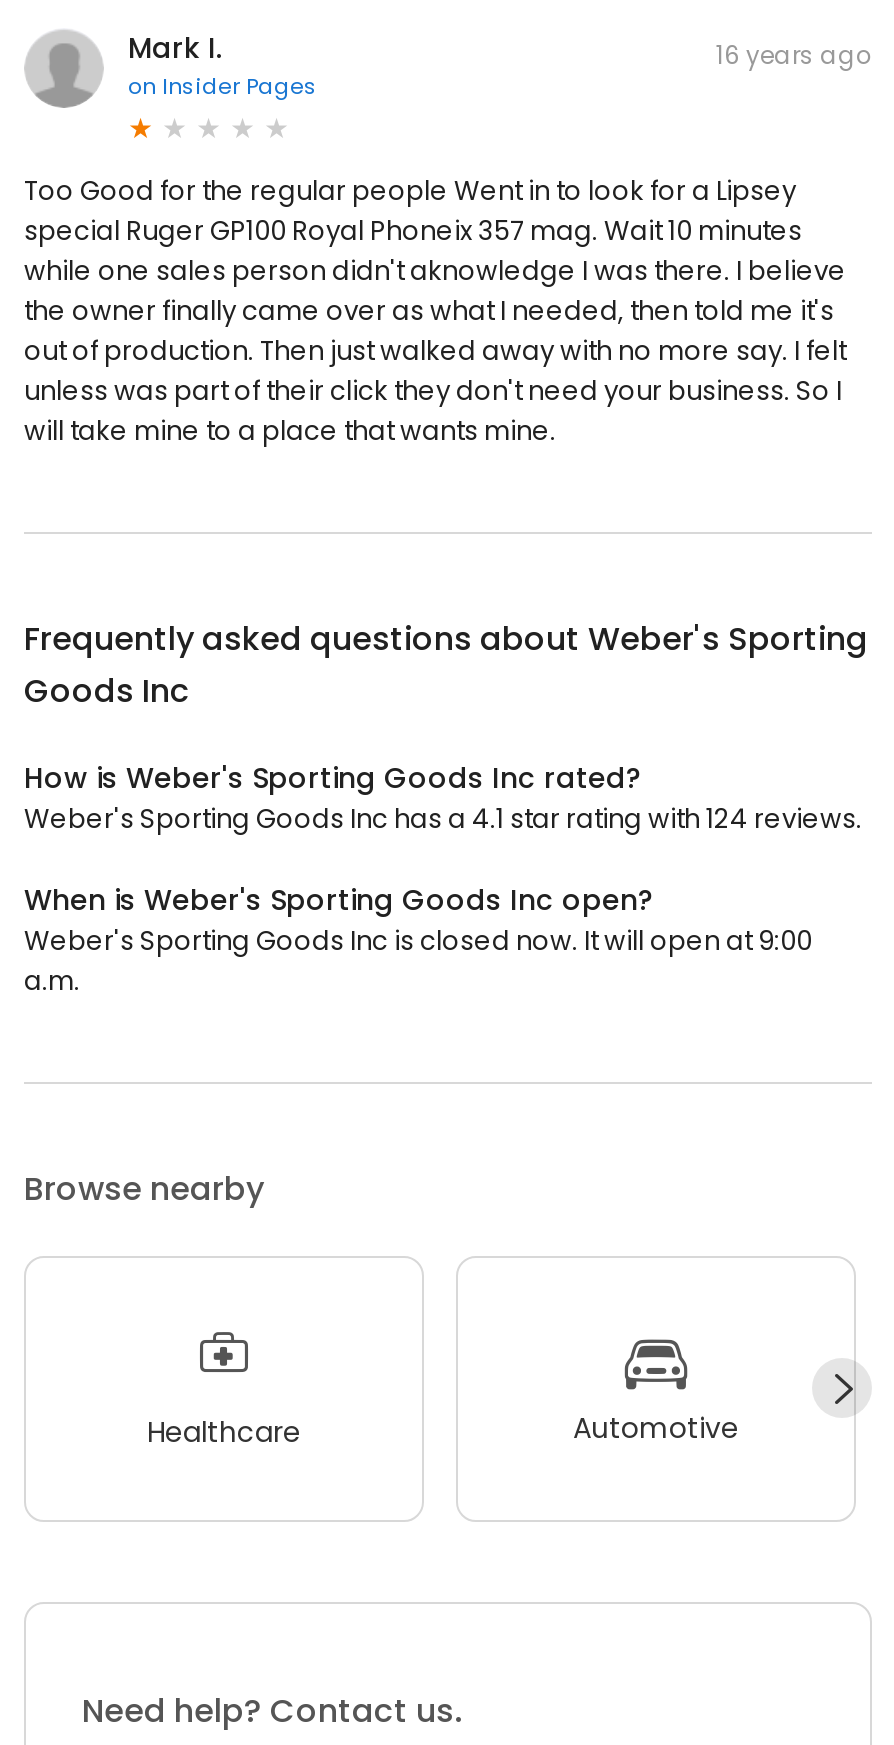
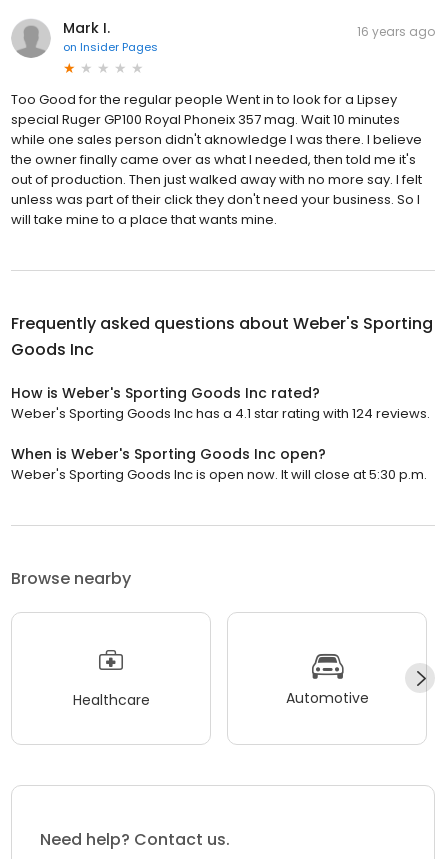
- Weber's Sporting Goods Inc is closed now. It will open at 9:00
- a.m.
+ Weber's Sporting Goods Inc is open now. It will close at 5:30 p.m.
